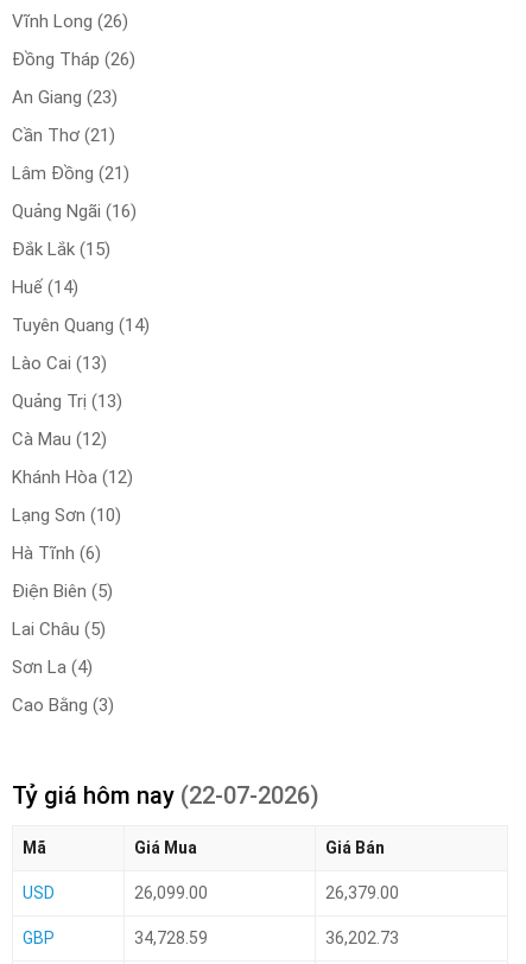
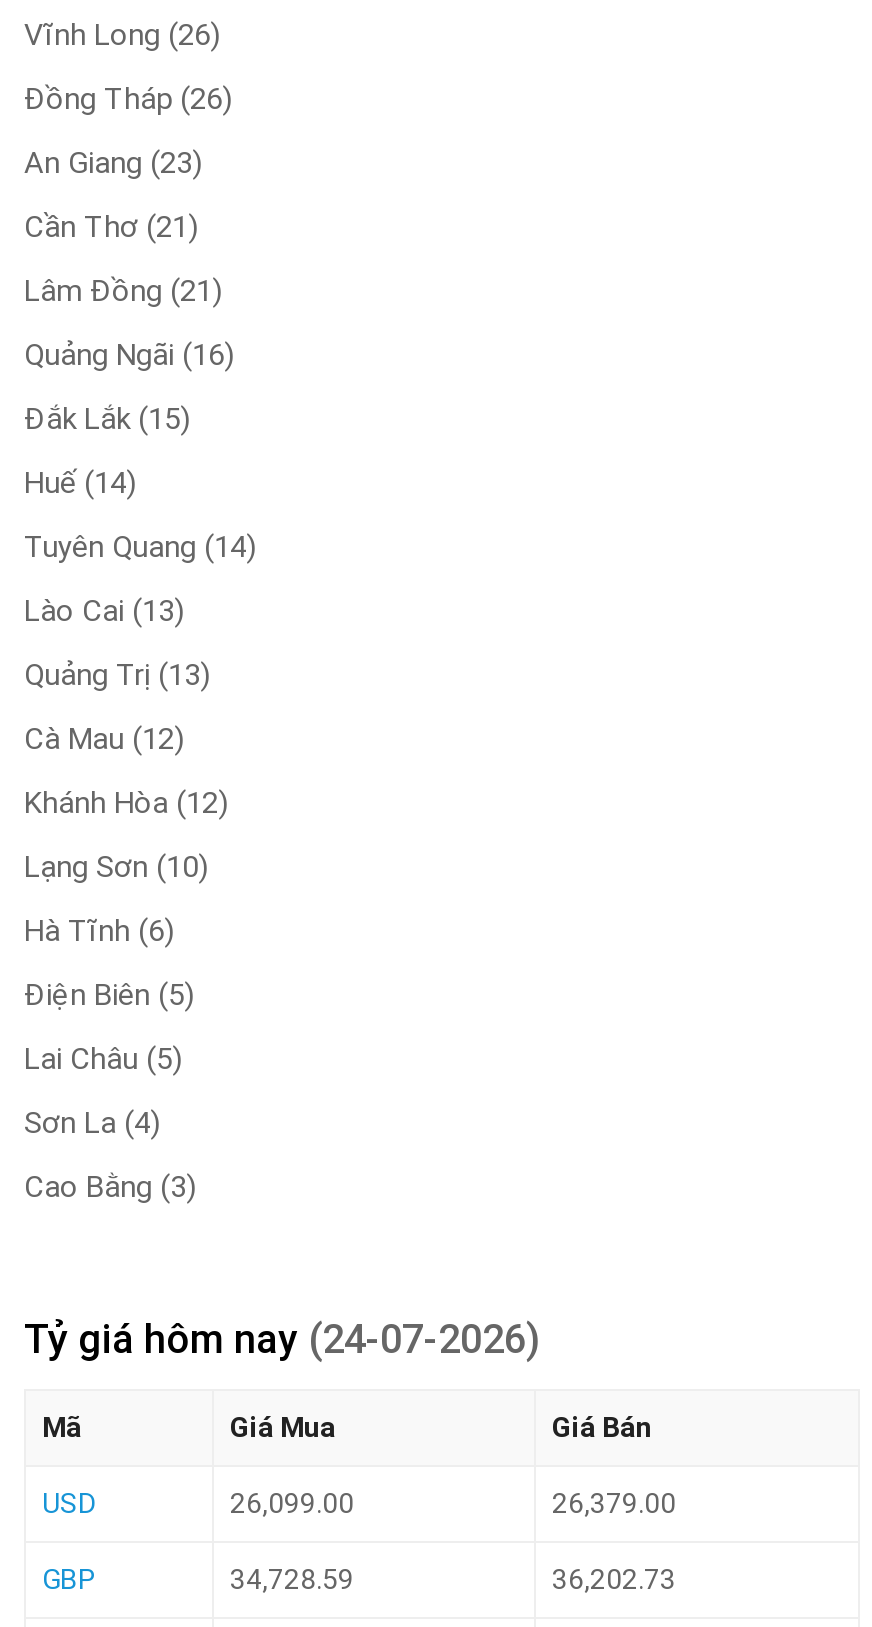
- Tỷ giá hôm nay (22-07-2026)
+ Tỷ giá hôm nay (24-07-2026)
